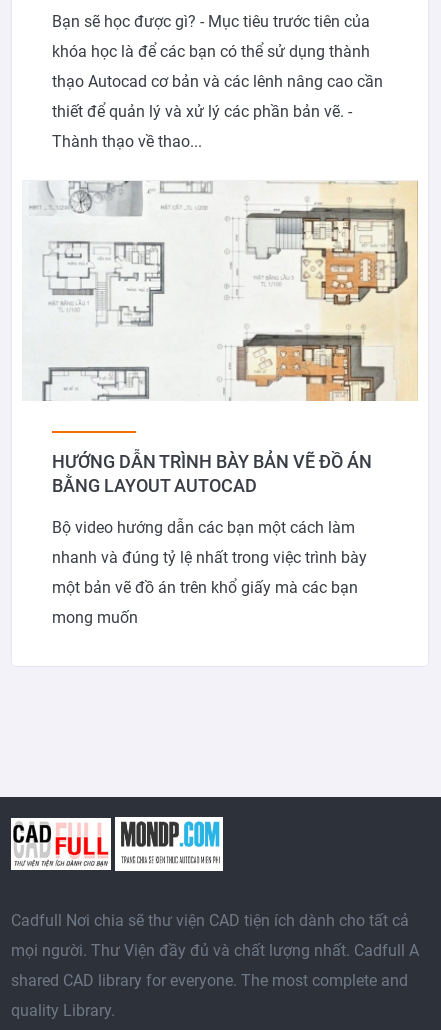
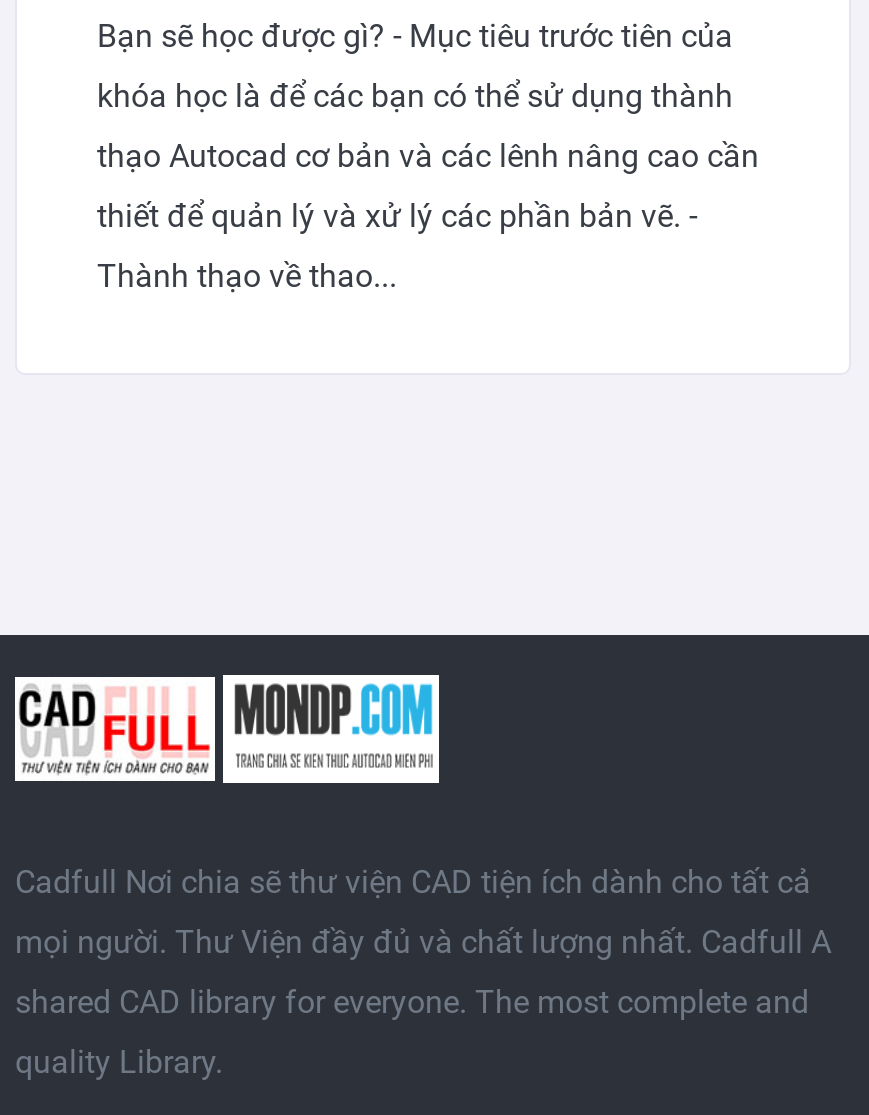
- [image]

- HƯỚNG DẪN TRÌNH BÀY BẢN VẼ ĐỒ ÁN
- BẰNG LAYOUT AUTOCAD
- Bộ video hướng dẫn các bạn một cách làm
- nhanh và đúng tỷ lệ nhất trong việc trình bày
- một bản vẽ đồ án trên khổ giấy mà các bạn
- mong muốn
